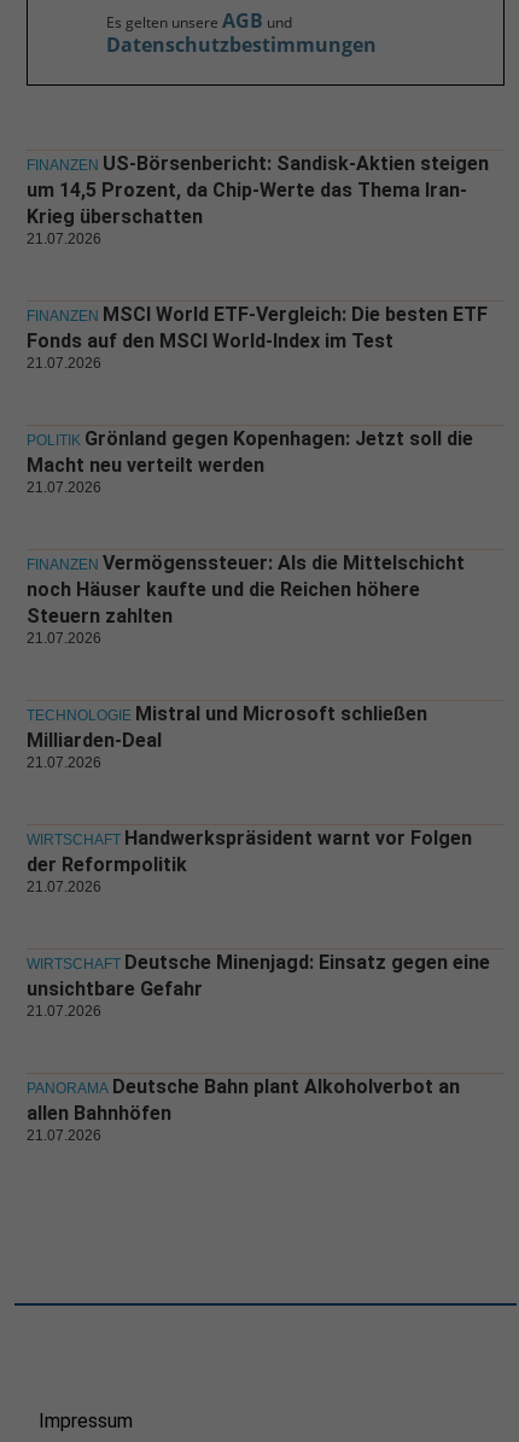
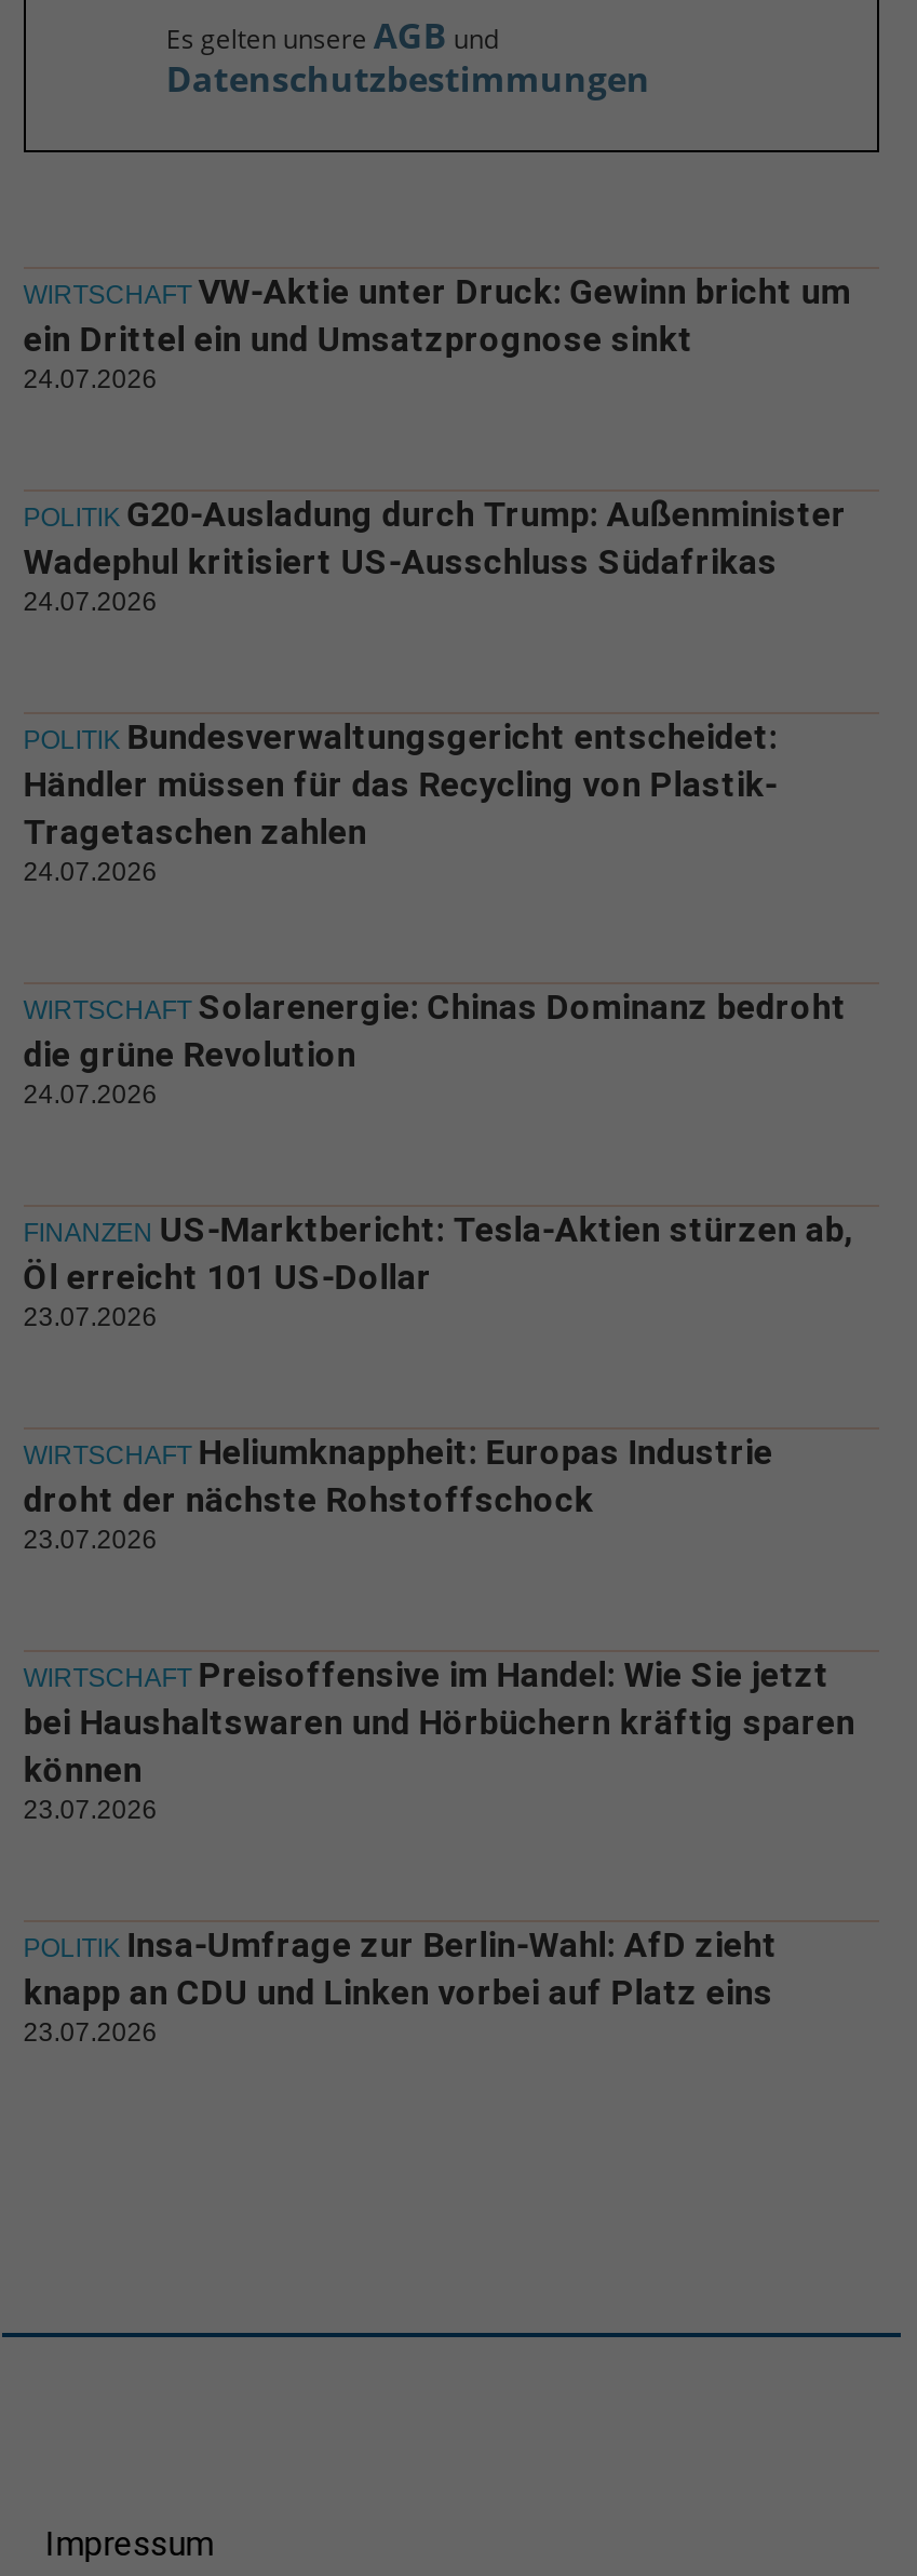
- FINANZEN US-Börsenbericht: Sandisk-Aktien steigen
- um 14,5 Prozent, da Chip-Werte das Thema Iran-
- Krieg überschatten
- 21.07.2026
+ WIRTSCHAFT VW-Aktie unter Druck: Gewinn bricht um
+ ein Drittel ein und Umsatzprognose sinkt
+ 24.07.2026

- FINANZEN MSCI World ETF-Vergleich: Die besten ETF
- Fonds auf den MSCI World-Index im Test
- 21.07.2026
+ POLITIK G20-Ausladung durch Trump: Außenminister
+ Wadephul kritisiert US-Ausschluss Südafrikas
+ 24.07.2026

- POLITIK Grönland gegen Kopenhagen: Jetzt soll die
- Macht neu verteilt werden
- 21.07.2026
+ POLITIK Bundesverwaltungsgericht entscheidet:
+ Händler müssen für das Recycling von Plastik-
+ Tragetaschen zahlen
+ 24.07.2026

- FINANZEN Vermögenssteuer: Als die Mittelschicht
- noch Häuser kaufte und die Reichen höhere
- Steuern zahlten
- 21.07.2026
+ WIRTSCHAFT Solarenergie: Chinas Dominanz bedroht
+ die grüne Revolution
+ 24.07.2026

- TECHNOLOGIE Mistral und Microsoft schließen
- Milliarden-Deal
- 21.07.2026
+ FINANZEN US-Marktbericht: Tesla-Aktien stürzen ab,
+ Öl erreicht 101 US-Dollar
+ 23.07.2026

- WIRTSCHAFT Handwerkspräsident warnt vor Folgen
- der Reformpolitik
- 21.07.2026
+ WIRTSCHAFT Heliumknappheit: Europas Industrie
+ droht der nächste Rohstoffschock
+ 23.07.2026

- WIRTSCHAFT Deutsche Minenjagd: Einsatz gegen eine
- unsichtbare Gefahr
- 21.07.2026
+ WIRTSCHAFT Preisoffensive im Handel: Wie Sie jetzt
+ bei Haushaltswaren und Hörbüchern kräftig sparen
+ können
+ 23.07.2026

- PANORAMA Deutsche Bahn plant Alkoholverbot an
- allen Bahnhöfen
- 21.07.2026
+ POLITIK Insa-Umfrage zur Berlin-Wahl: AfD zieht
+ knapp an CDU und Linken vorbei auf Platz eins
+ 23.07.2026
